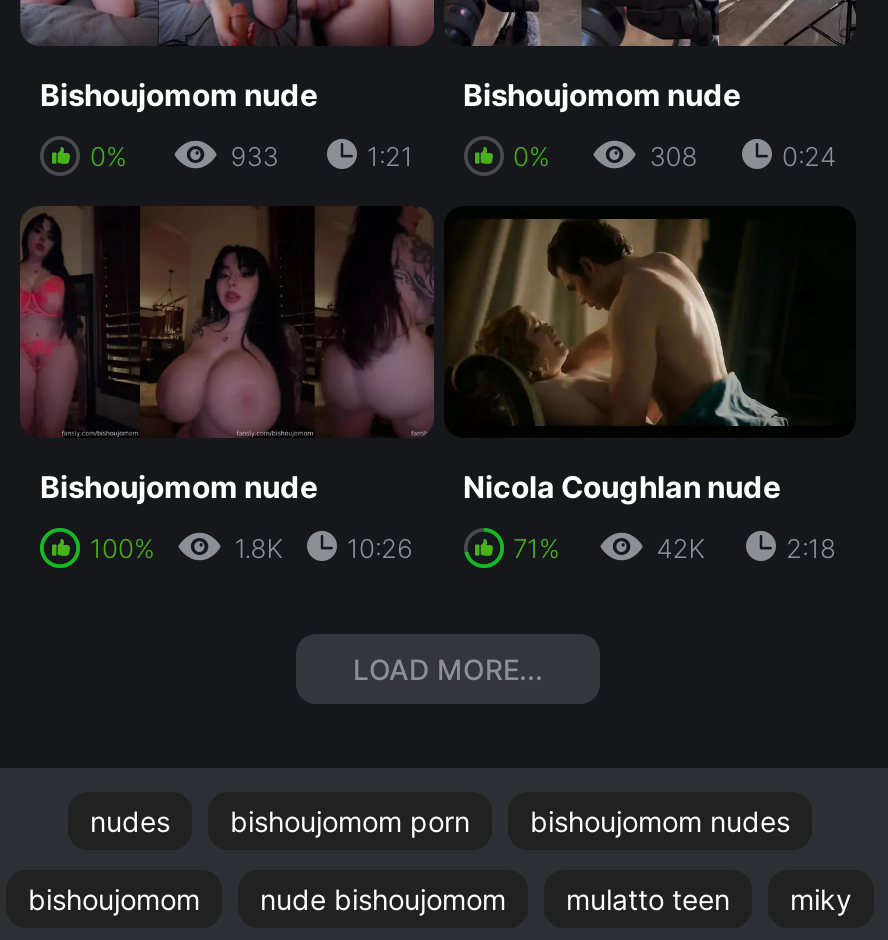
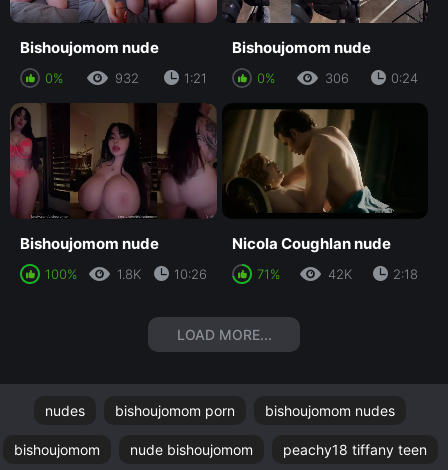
- 933
+ 932

- 308
+ 306

- mulatto teen
- miky
+ peachy18 tiffany teen
